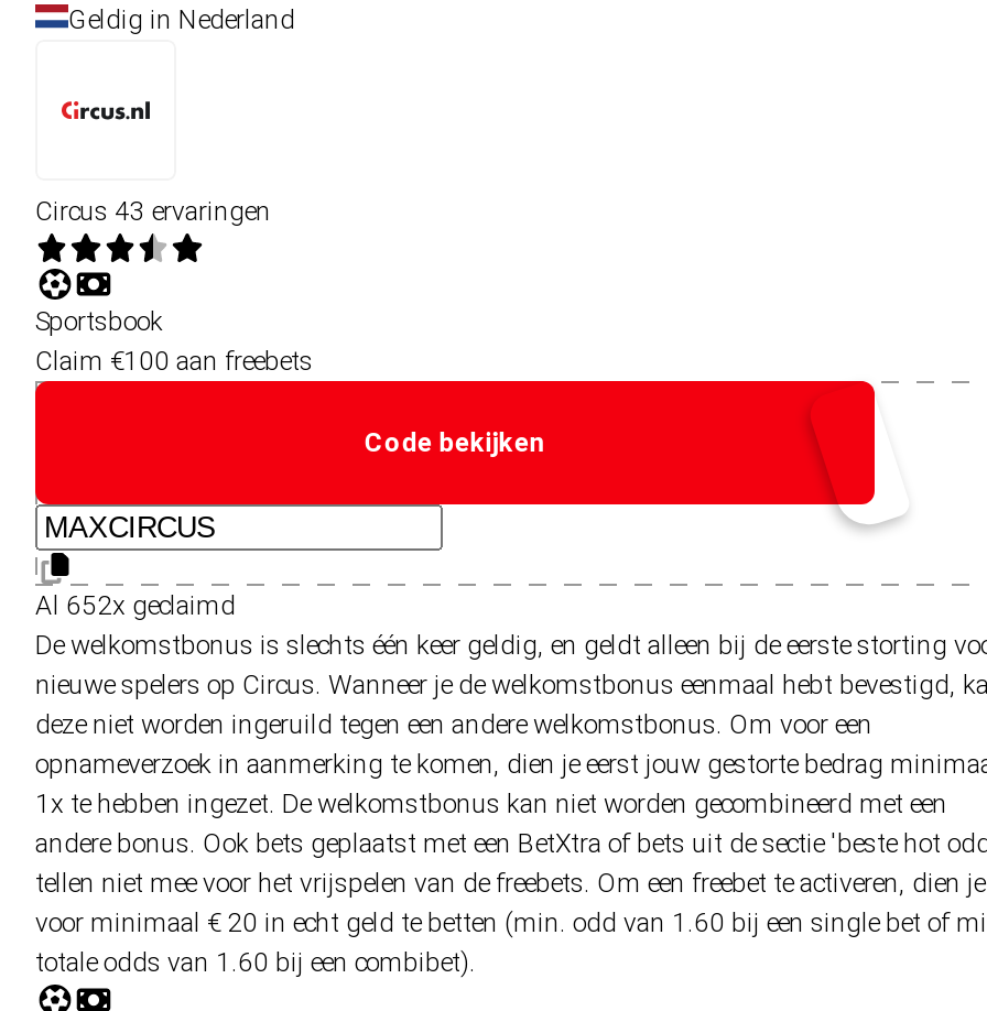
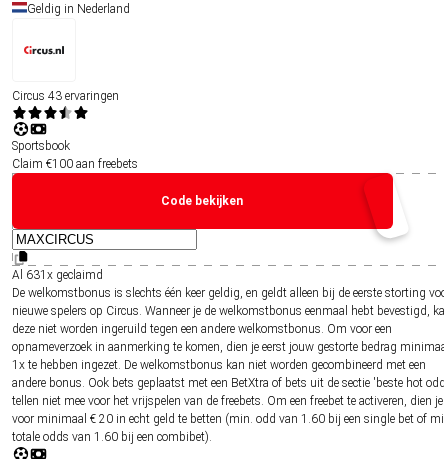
- Al 652x geclaimd
+ Al 631x geclaimd
